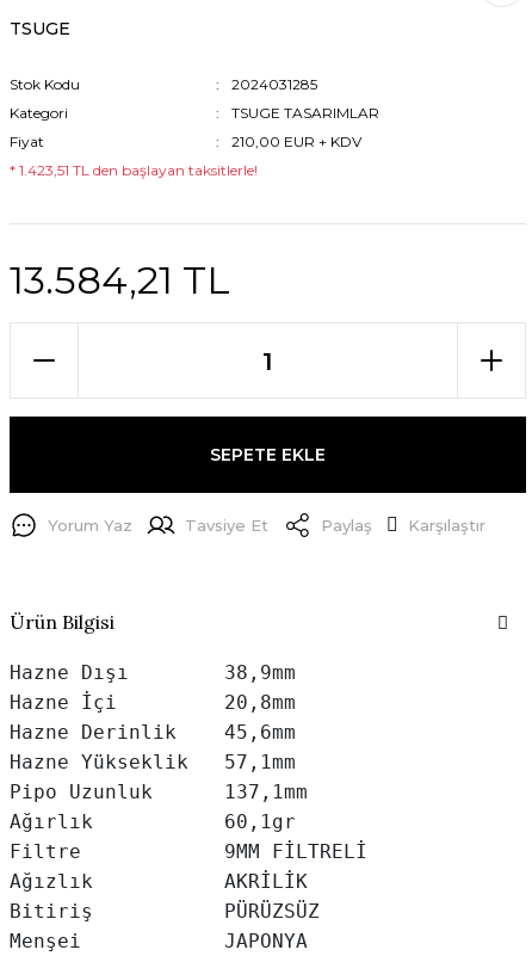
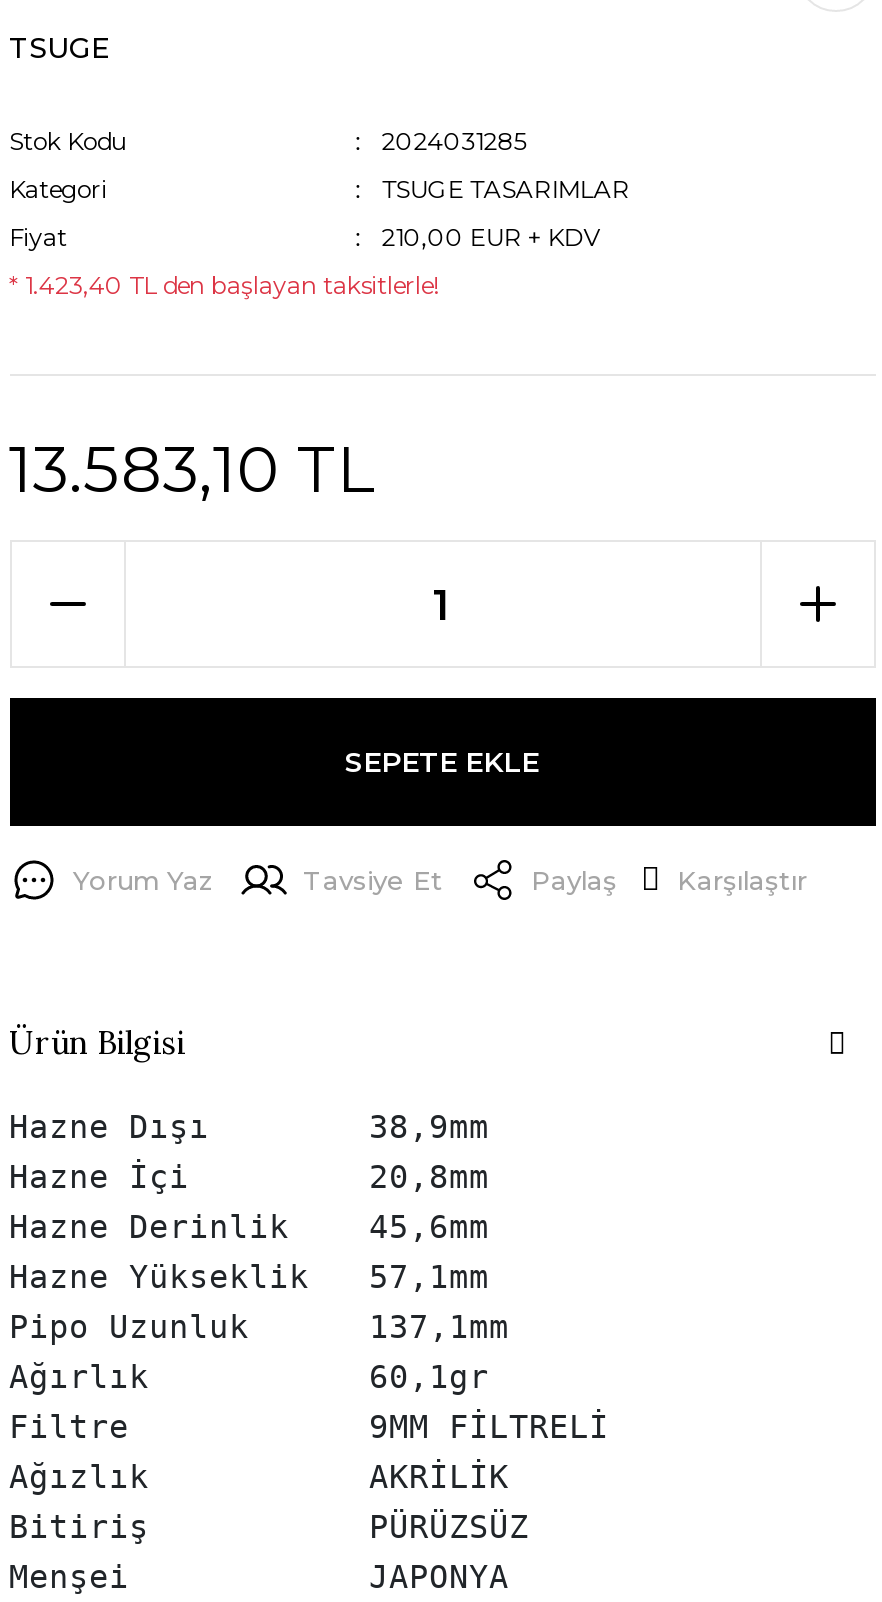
- * 1.423,51 TL den başlayan taksitlerle!
+ * 1.423,40 TL den başlayan taksitlerle!

- 13.584,21 TL
+ 13.583,10 TL
